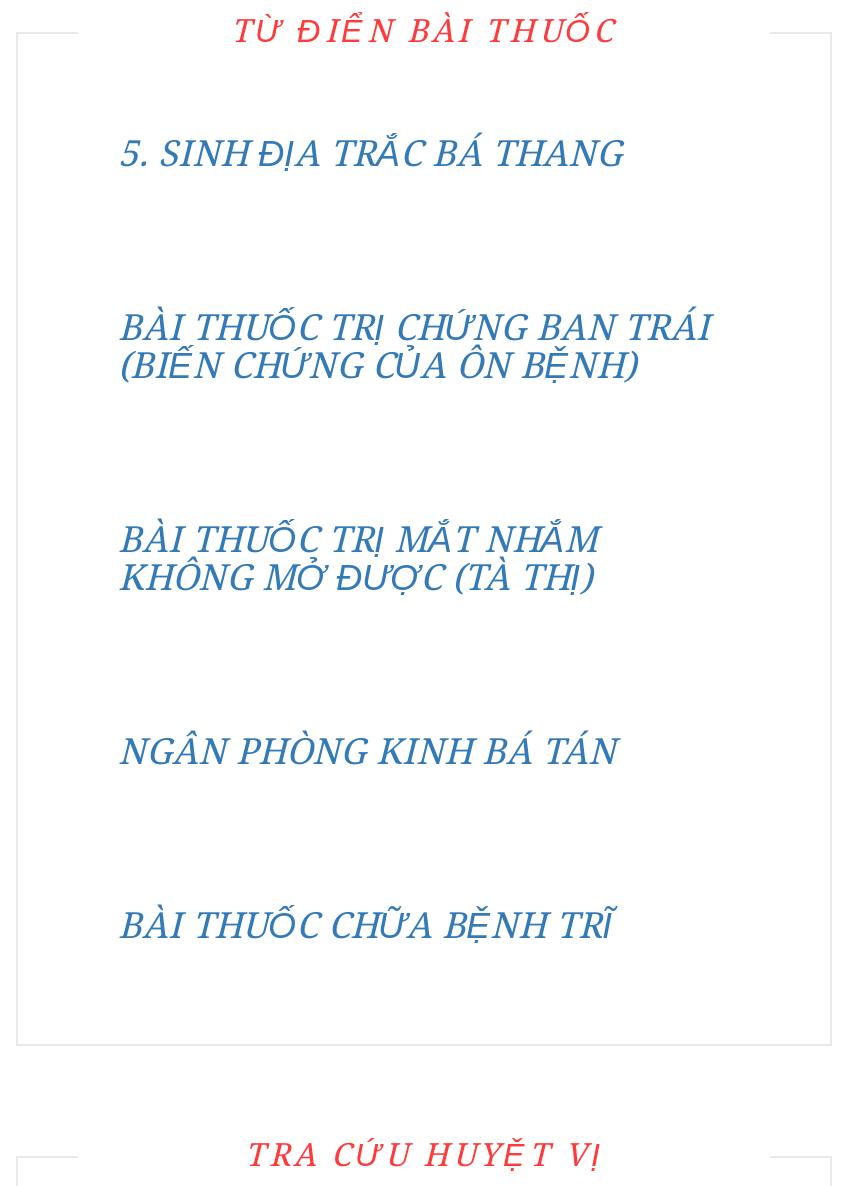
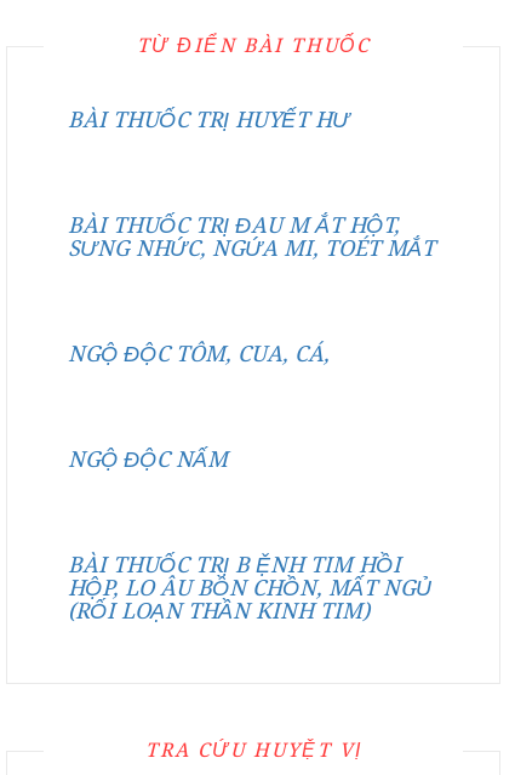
- 5. SINH ĐỊA TRẮC BÁ THANG
+ BÀI THUỐC TRỊ HUYẾT HƯ

- BÀI THUỐC TRỊ CHỨNG BAN TRÁI
- (BIẾN CHỨNG CỦA ÔN BỆNH)
+ BÀI THUỐC TRỊ ĐAU M ẮT HỘT,
+ SƯNG NHỨC, NGỨA MI, TOÉT MẮT

- BÀI THUỐC TRỊ MẮT NHẮM
- KHÔNG MỞ ĐƯỢC (TÀ THỊ)
+ NGỘ ĐỘC TÔM, CUA, CÁ,

- NGÂN PHÒNG KINH BÁ TÁN
+ NGỘ ĐỘC NẤM

- BÀI THUỐC CHỮA BỆNH TRĨ
+ BÀI THUỐC TRỊ B ỆNH TIM HỒI
+ HỘP, LO ÂU BỒN CHỒN, MẤT NGỦ
+ (RỐI LOẠN THẦN KINH TIM)
